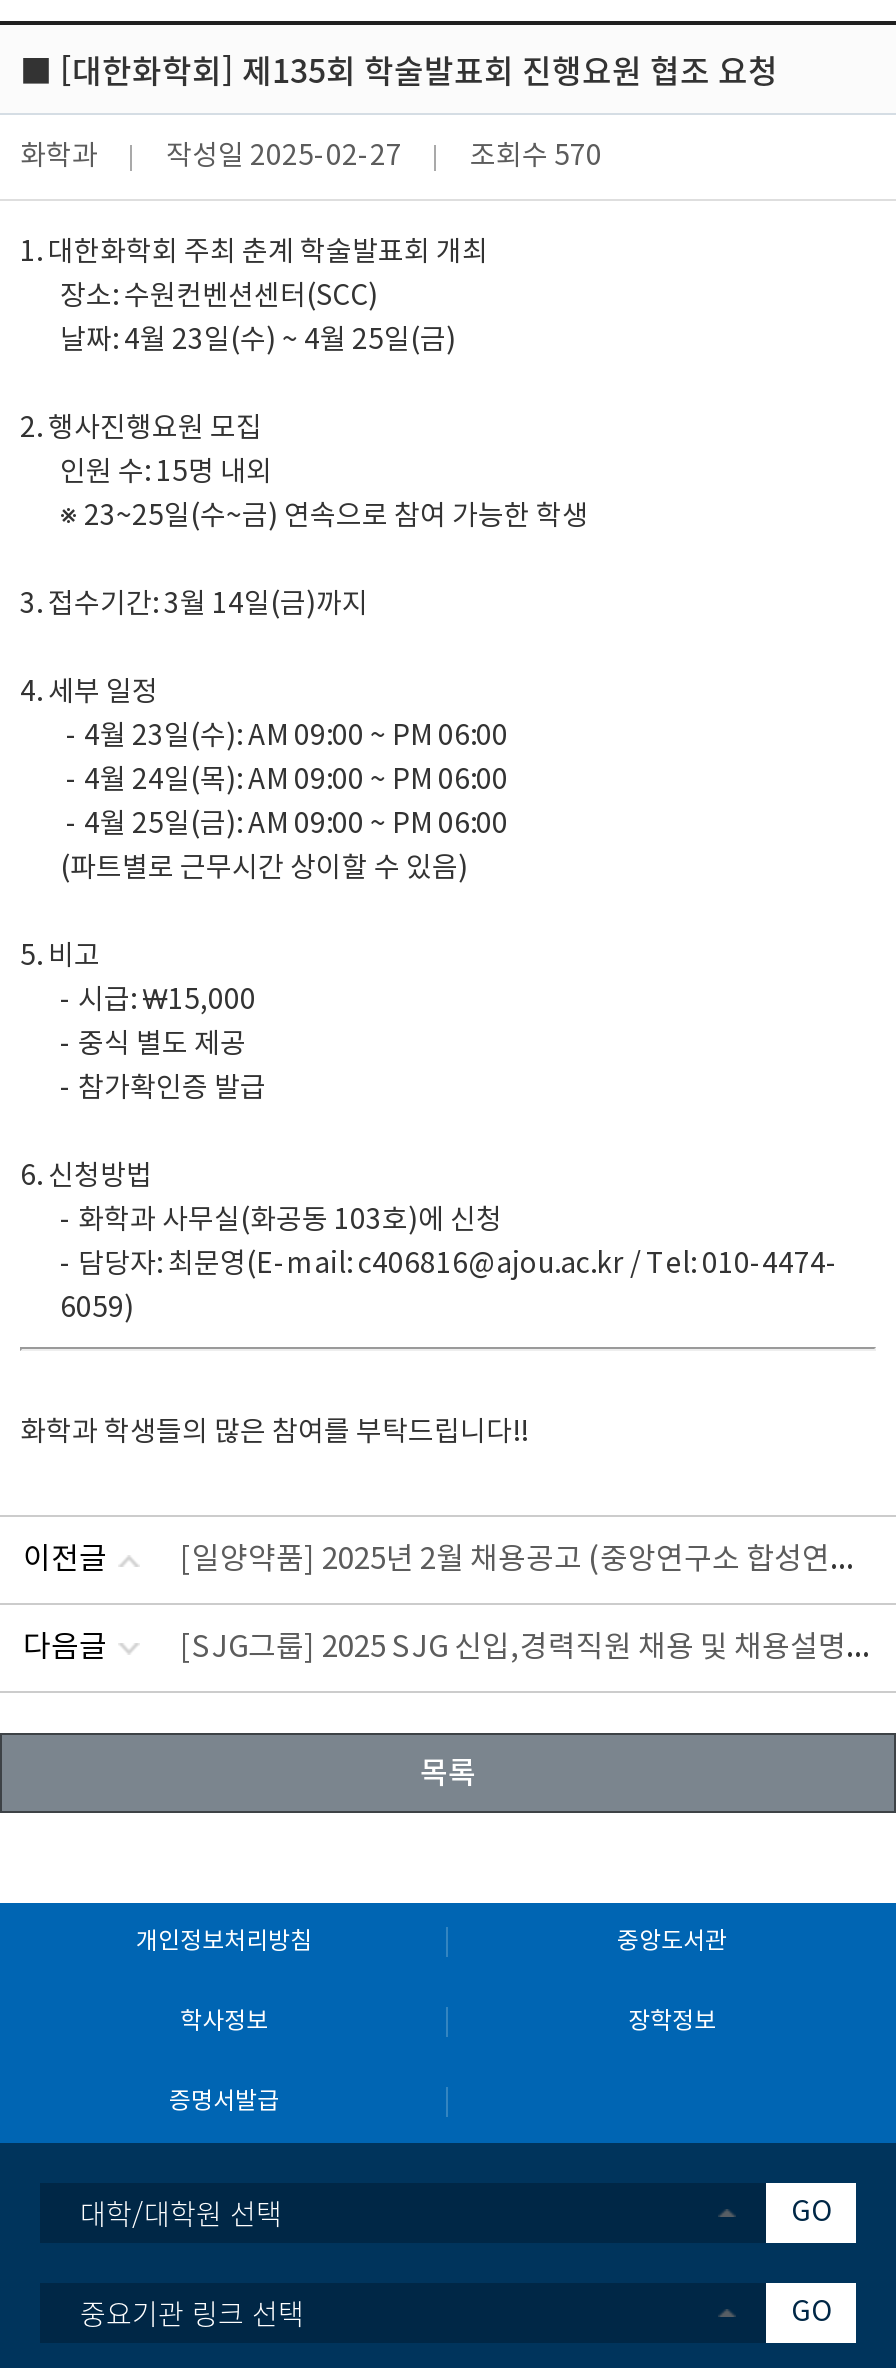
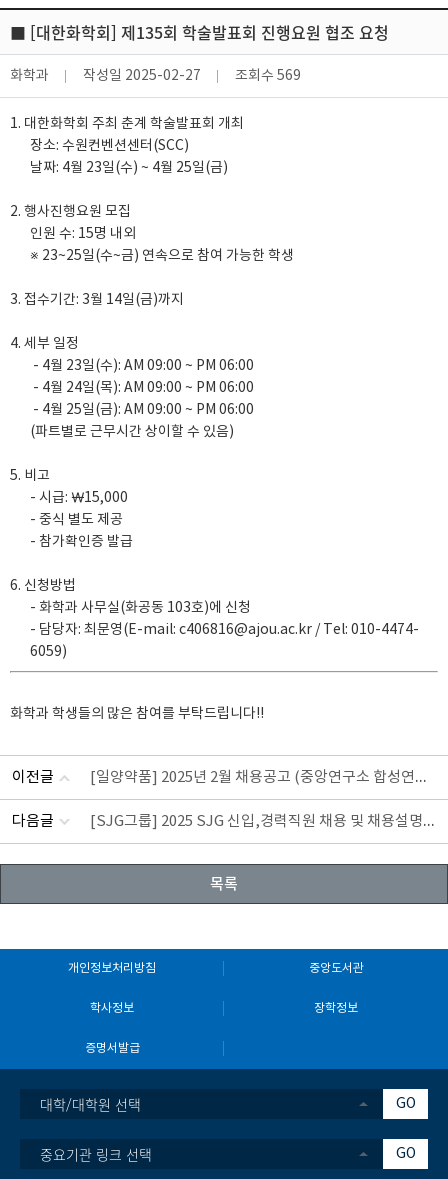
- 조회수 570
+ 조회수 569
